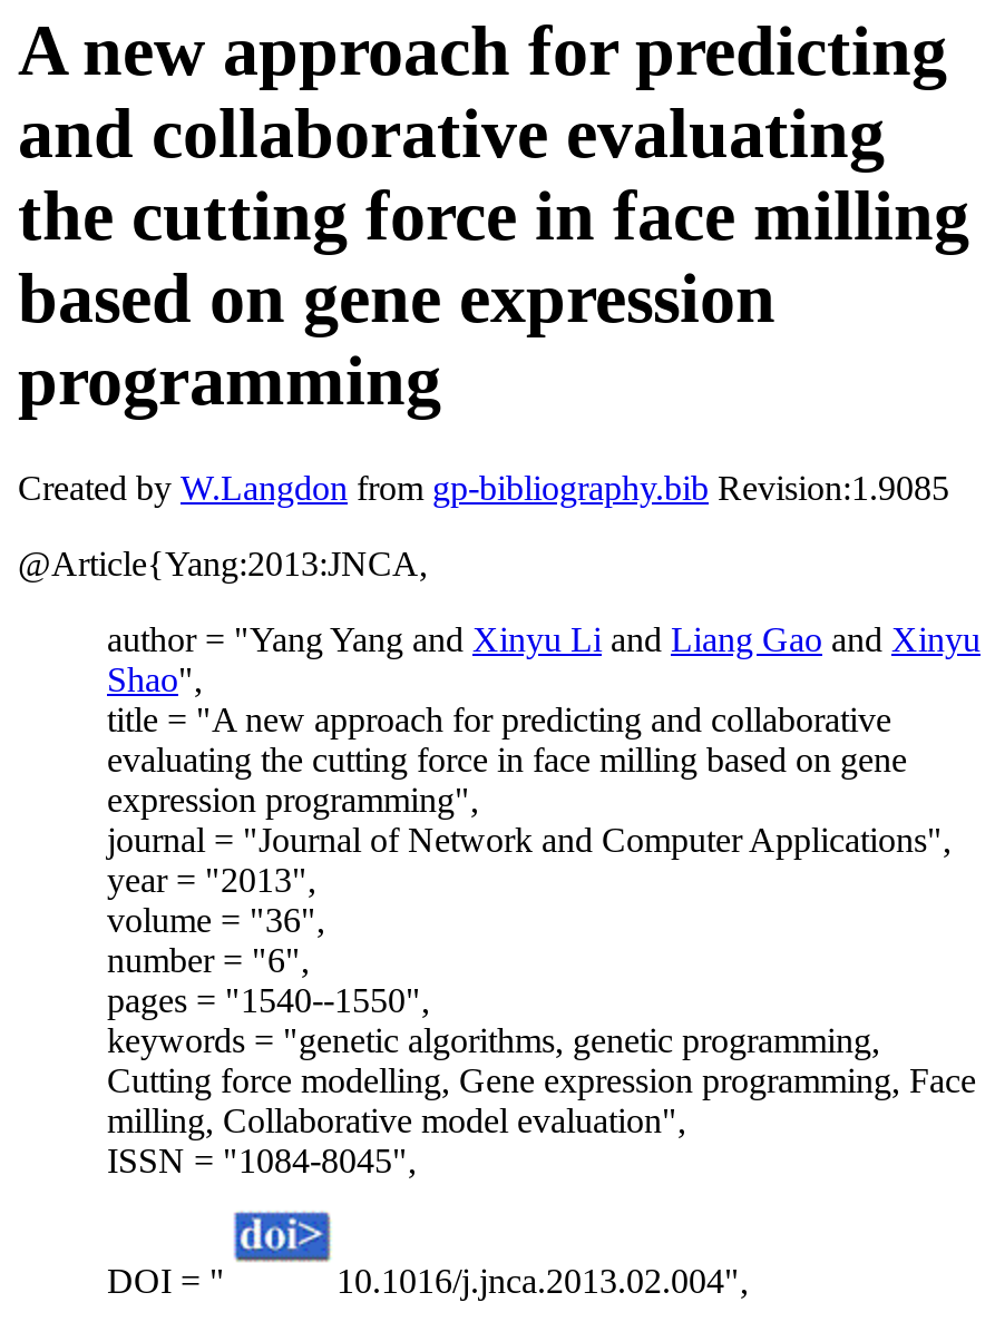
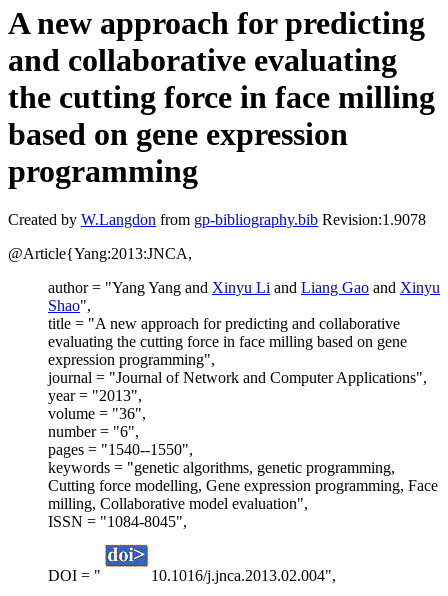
- Created by W.Langdon from gp-bibliography.bib Revision:1.9085
+ Created by W.Langdon from gp-bibliography.bib Revision:1.9078
